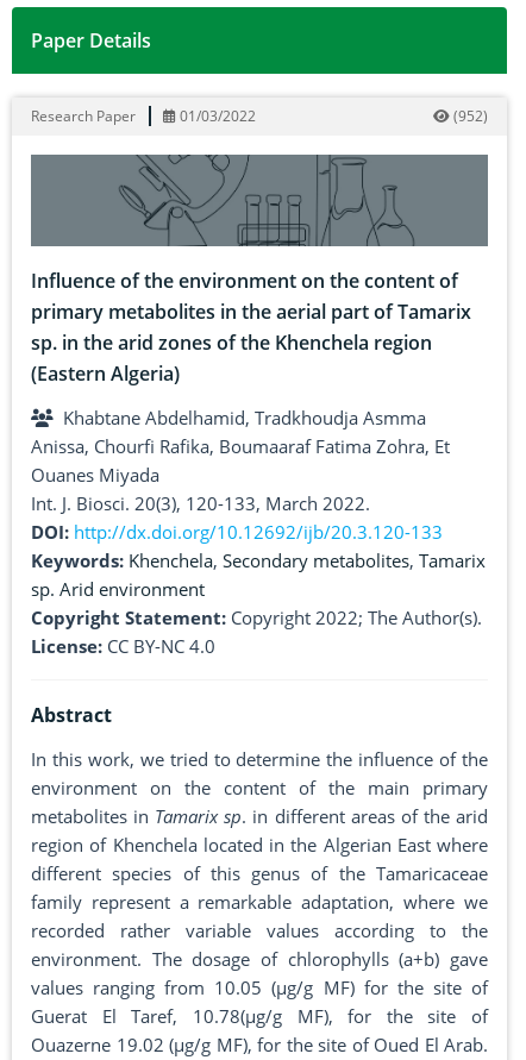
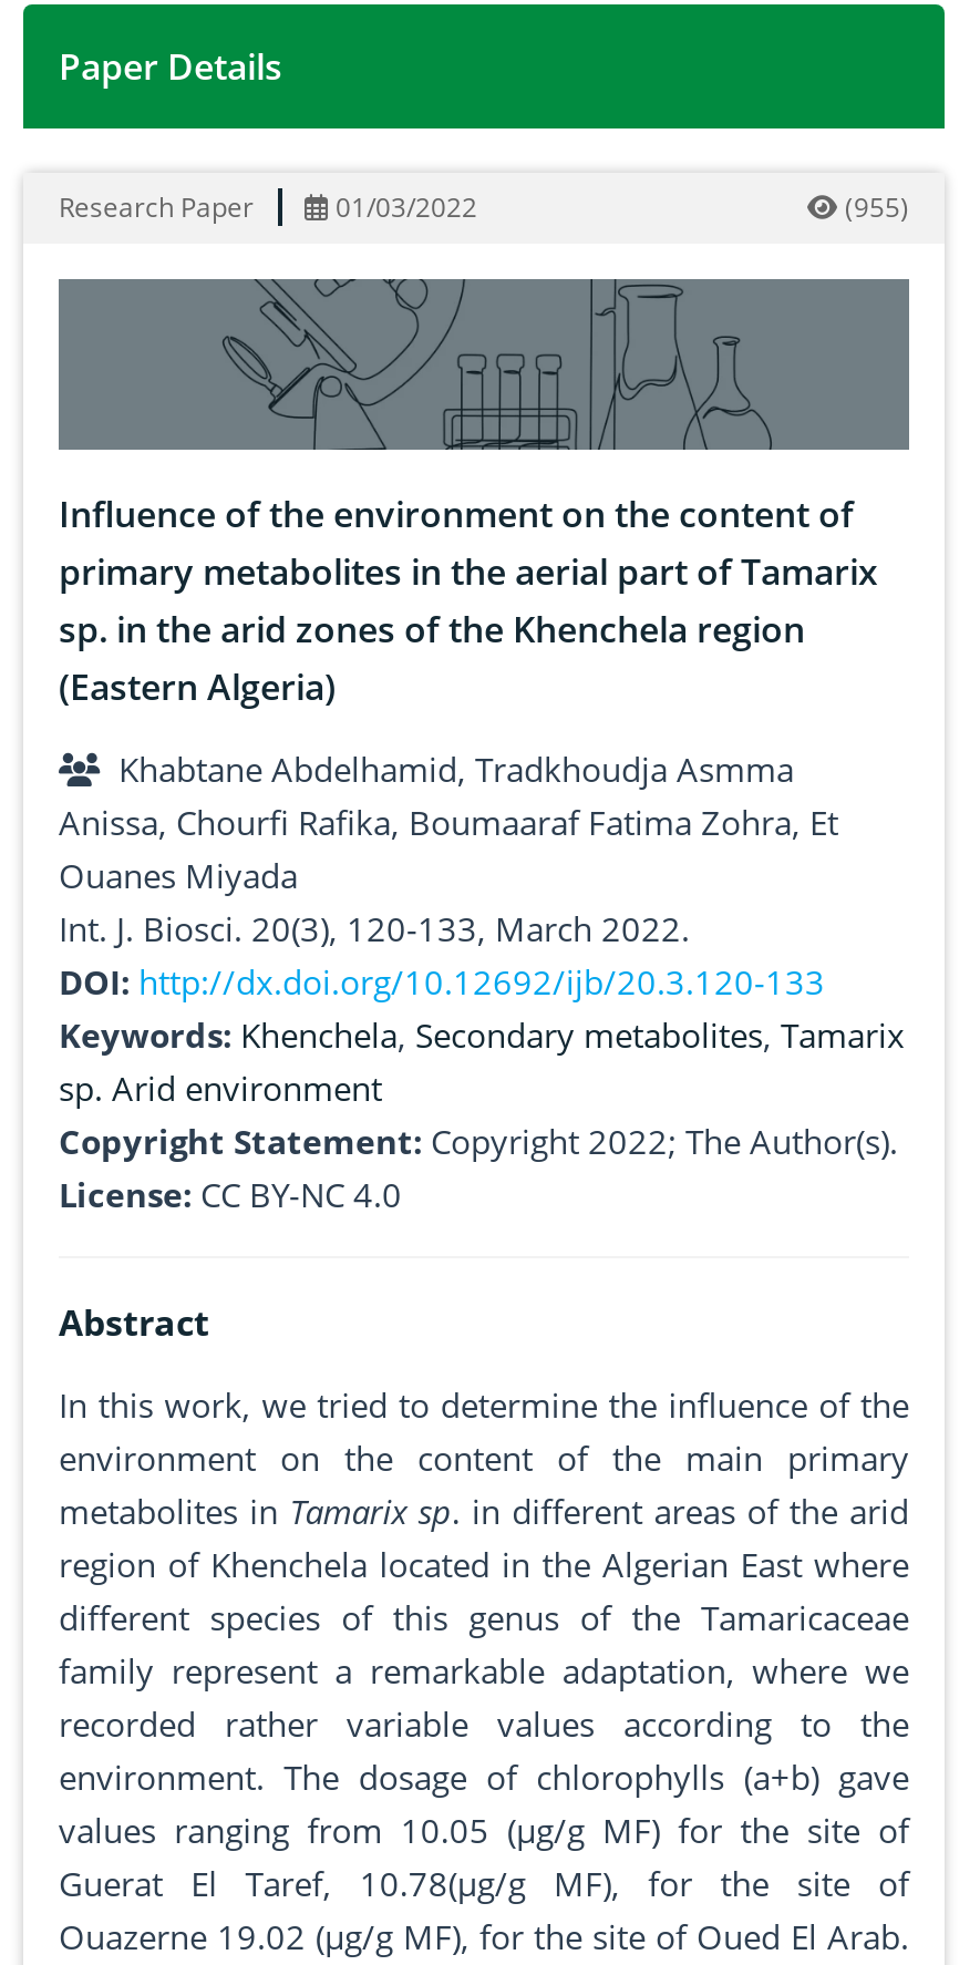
- (952)
+ (955)
